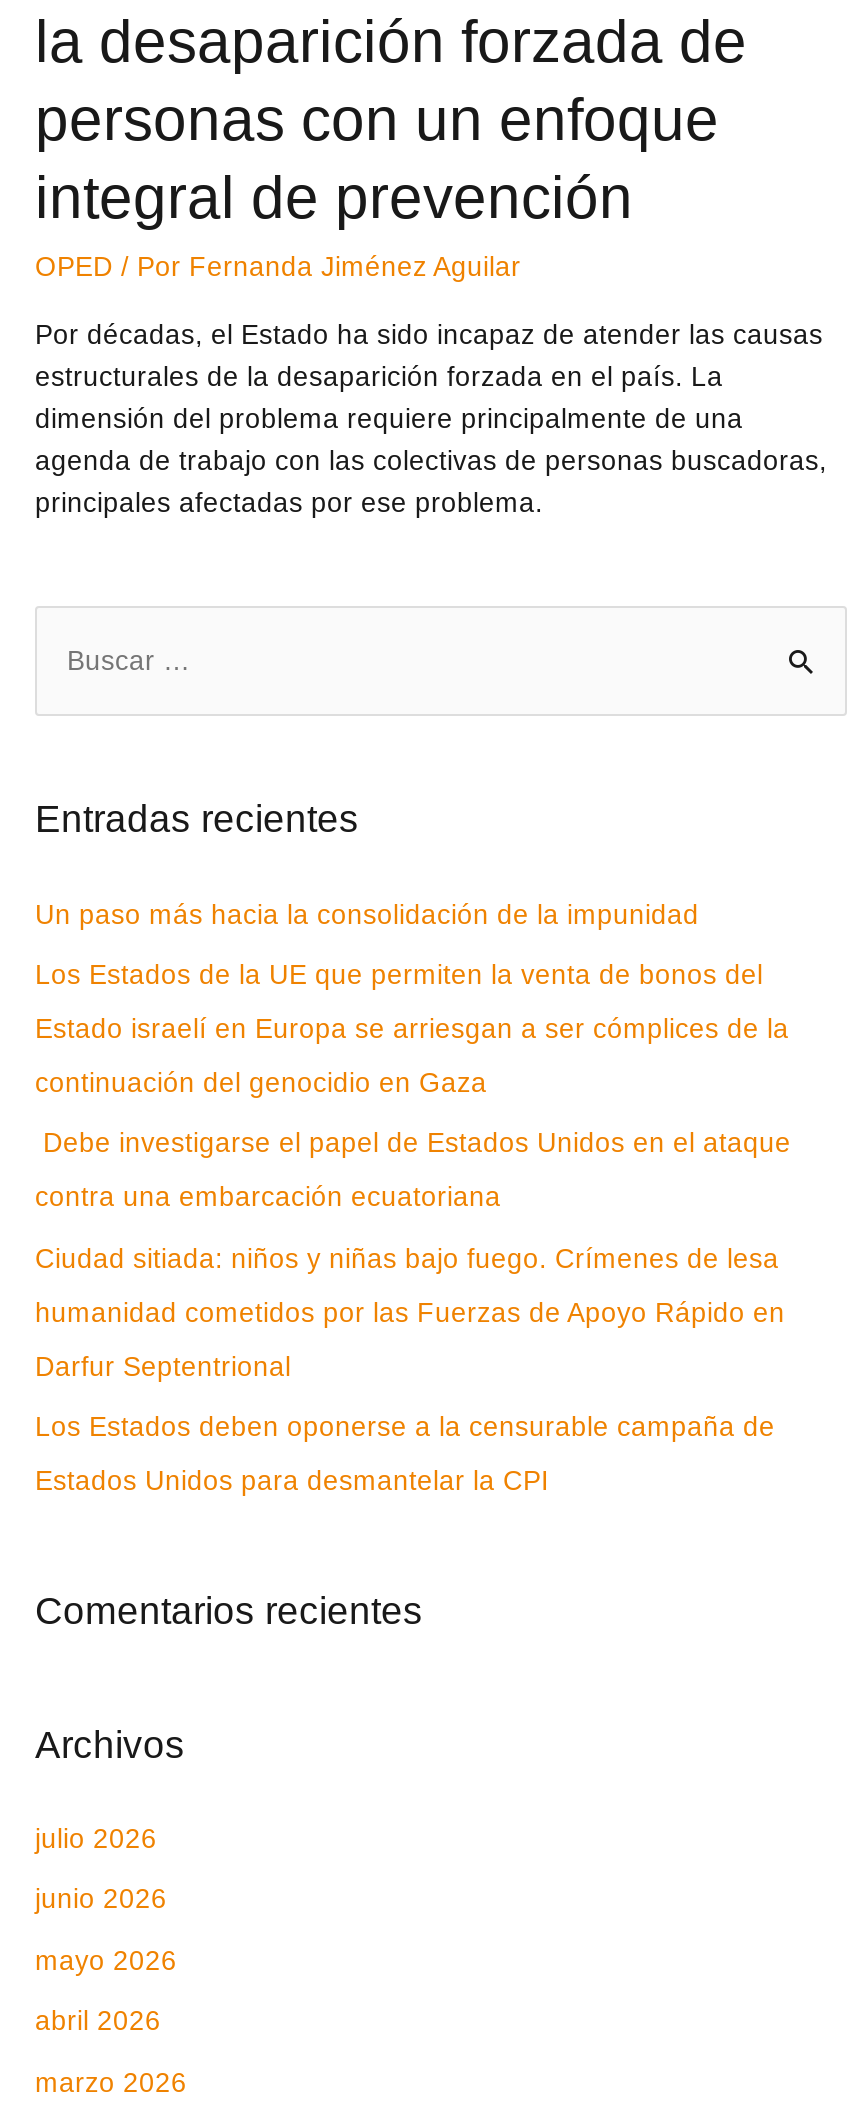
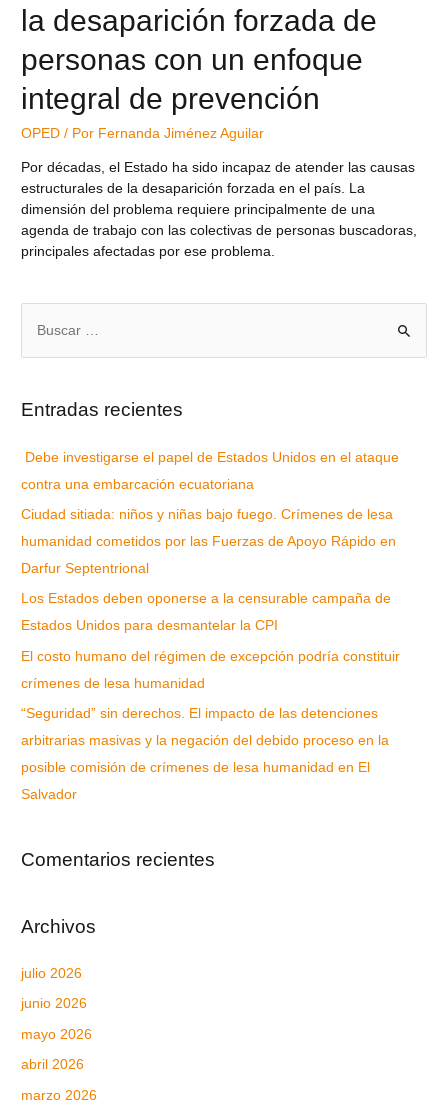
- Un paso más hacia la consolidación de la impunidad
- Los Estados de la UE que permiten la venta de bonos del
- Estado israelí en Europa se arriesgan a ser cómplices de la
- continuación del genocidio en Gaza

moved up: Debe investigarse el papel de Estados Unidos en el ataque | contra una embarcación ecuatoriana | Ciudad sitiada: niños y niñas bajo fuego. Crímenes de lesa | humanidad cometidos por las Fuerzas de Apoyo Rápido en | Darfur Septentrional | Los Estados deben oponerse a la censurable campaña de | Estados Unidos para desmantelar la CPI

+ El costo humano del régimen de excepción podría constituir
+ crímenes de lesa humanidad
+ “Seguridad” sin derechos. El impacto de las detenciones
+ arbitrarias masivas y la negación del debido proceso en la
+ posible comisión de crímenes de lesa humanidad en El
+ Salvador
